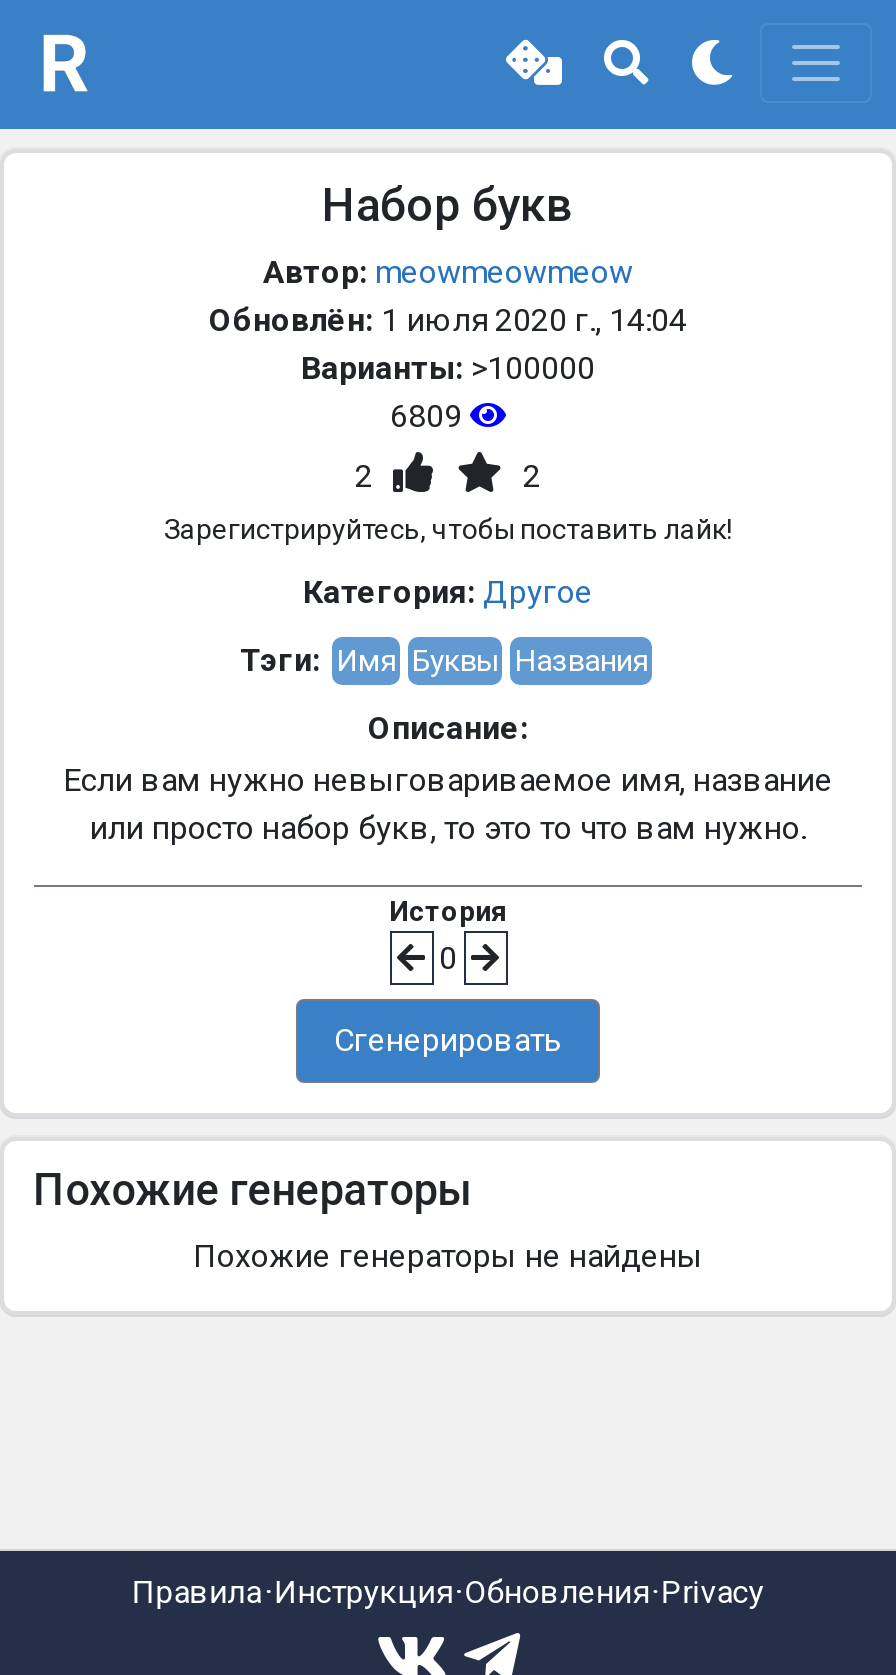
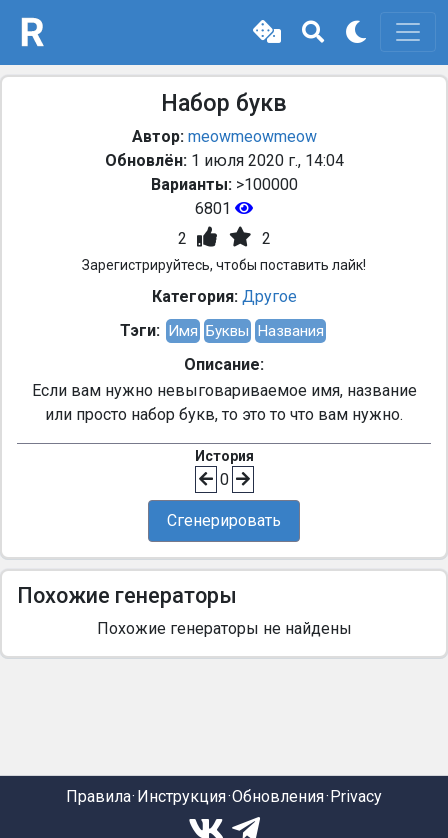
- 6809
+ 6801
